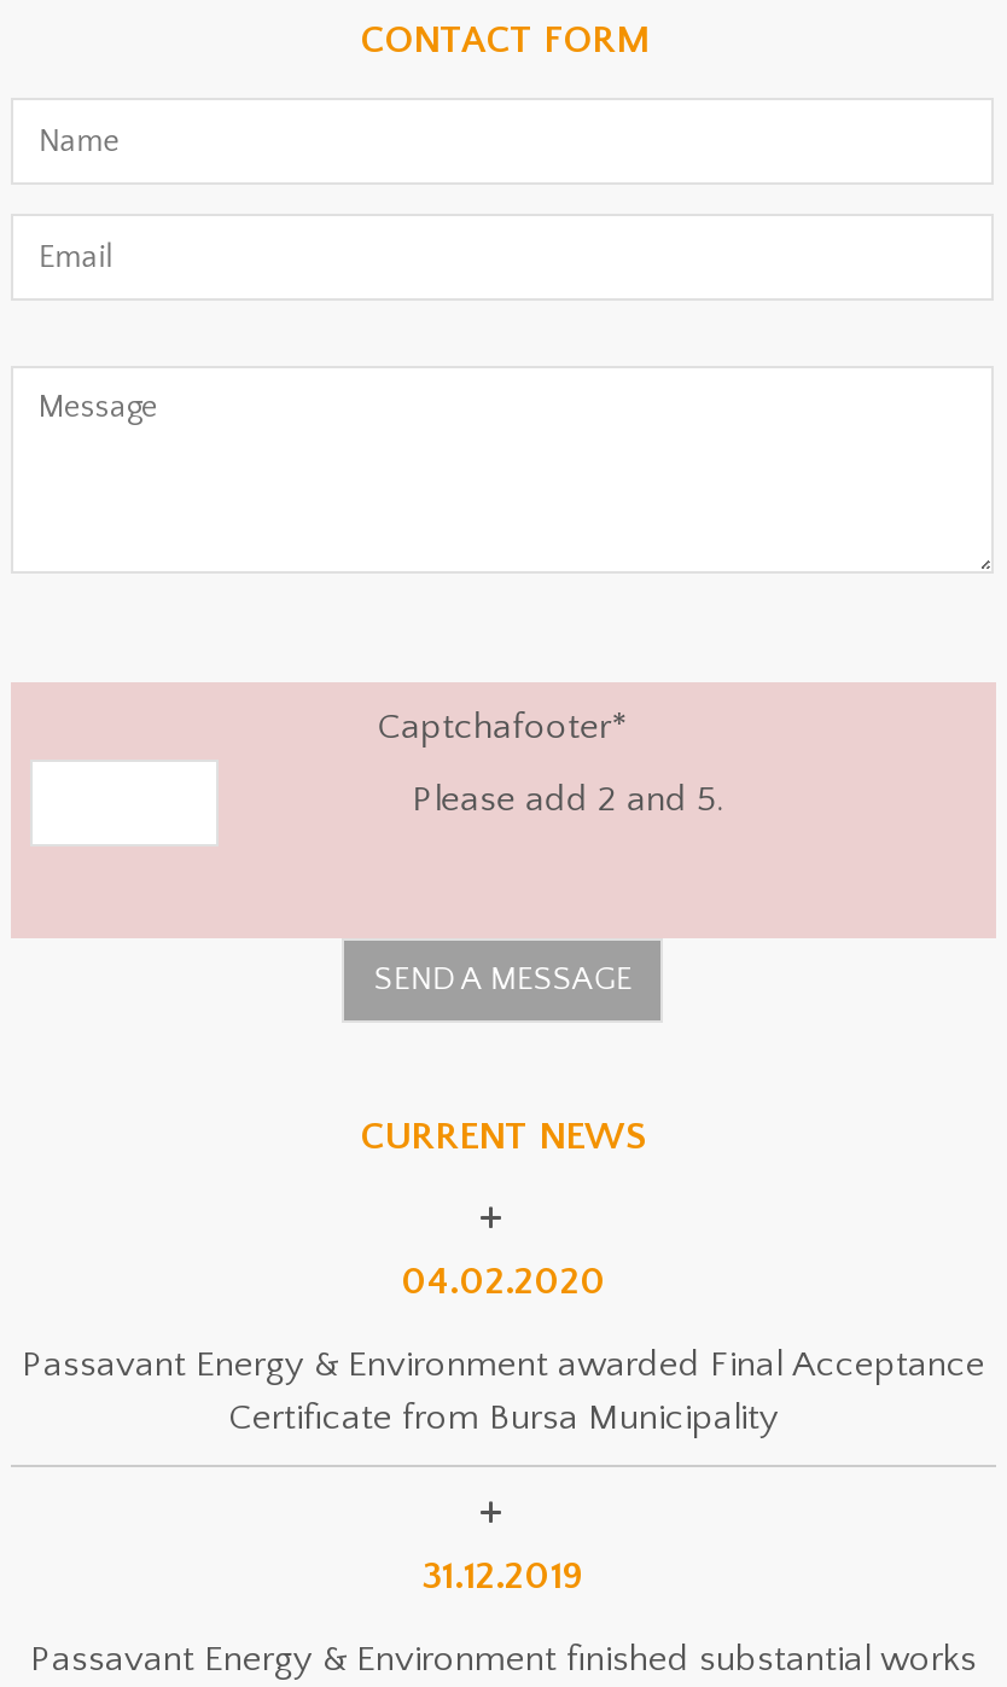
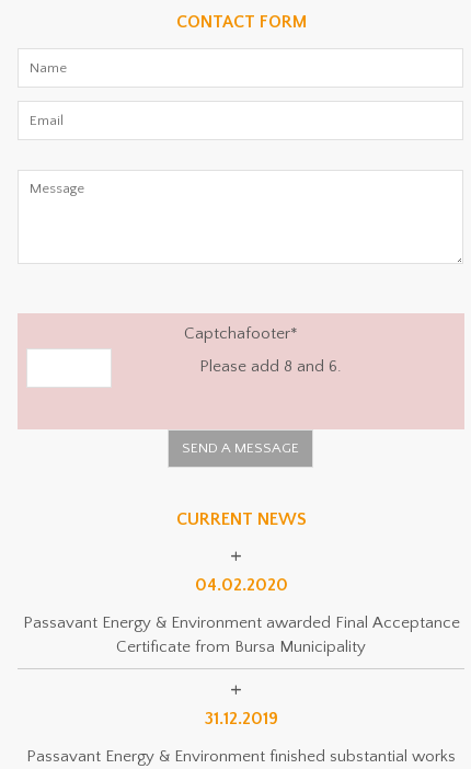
- Please add 2 and 5.
+ Please add 8 and 6.
